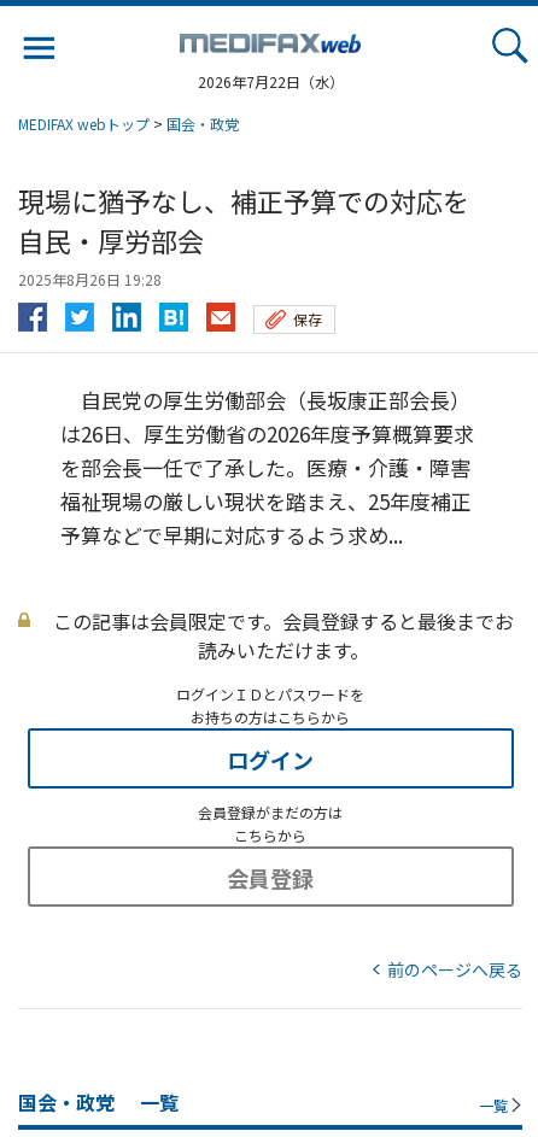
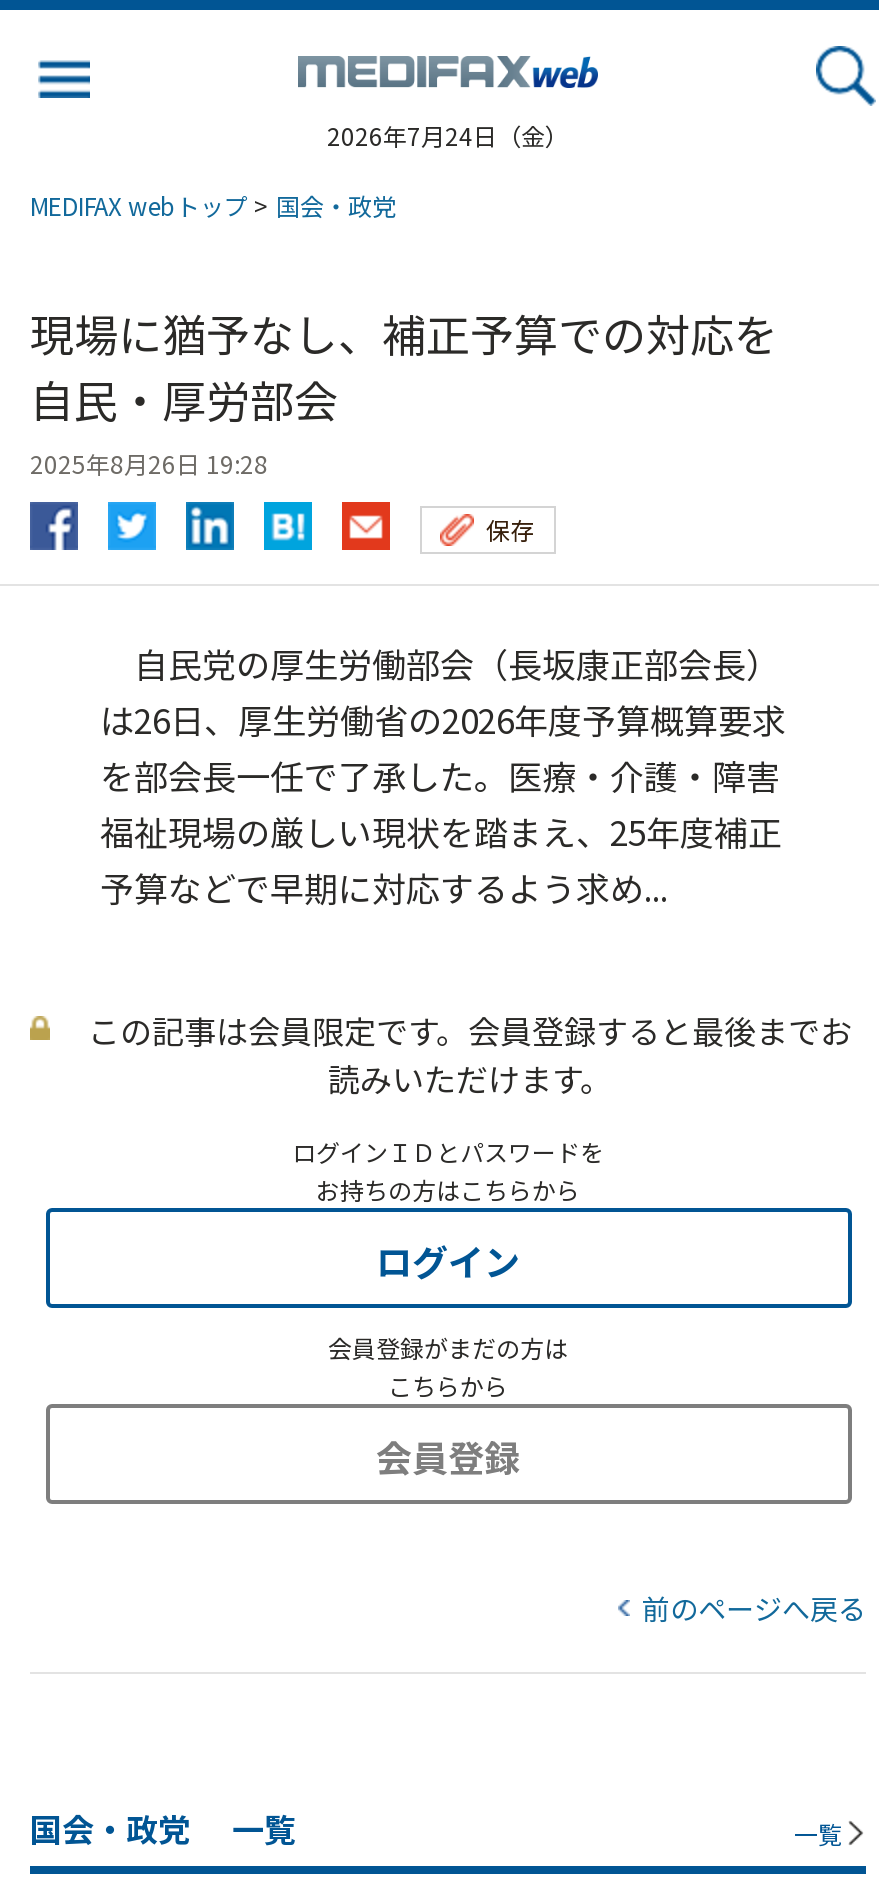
- 2026年7月22日（水）
+ 2026年7月24日（金）
